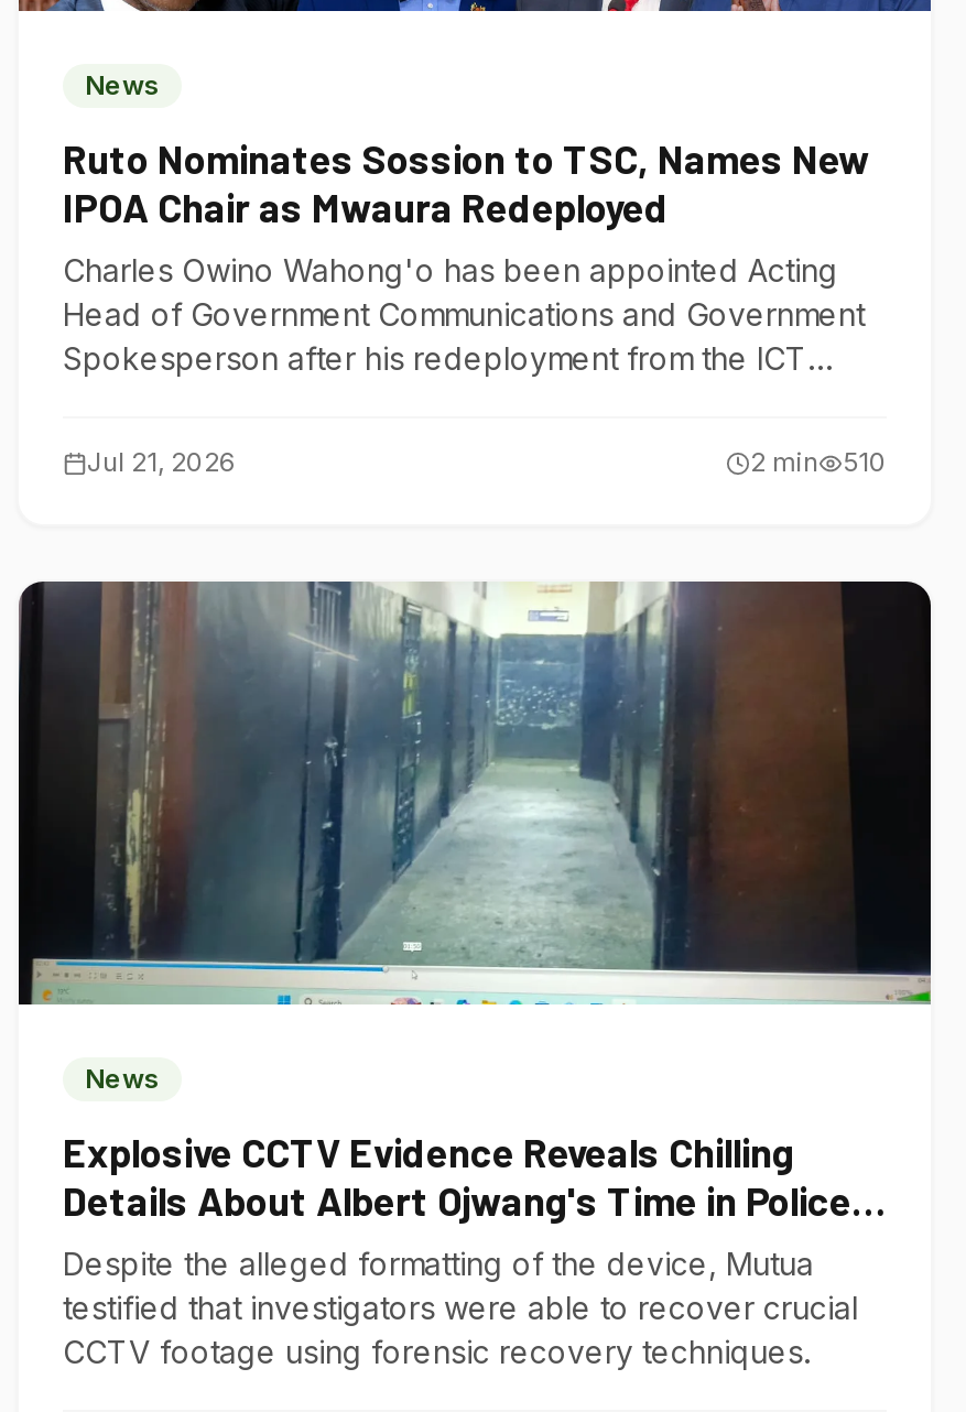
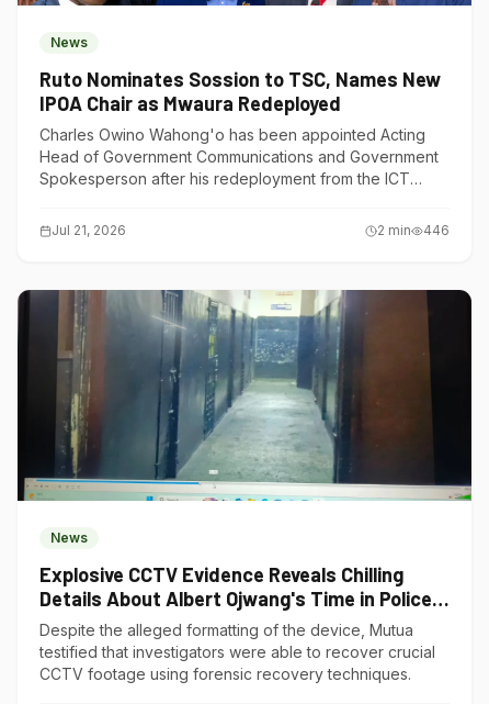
- 2 min 510
+ 2 min 446
